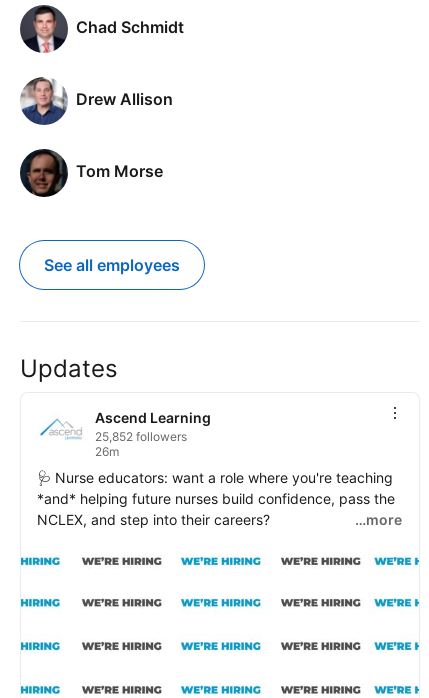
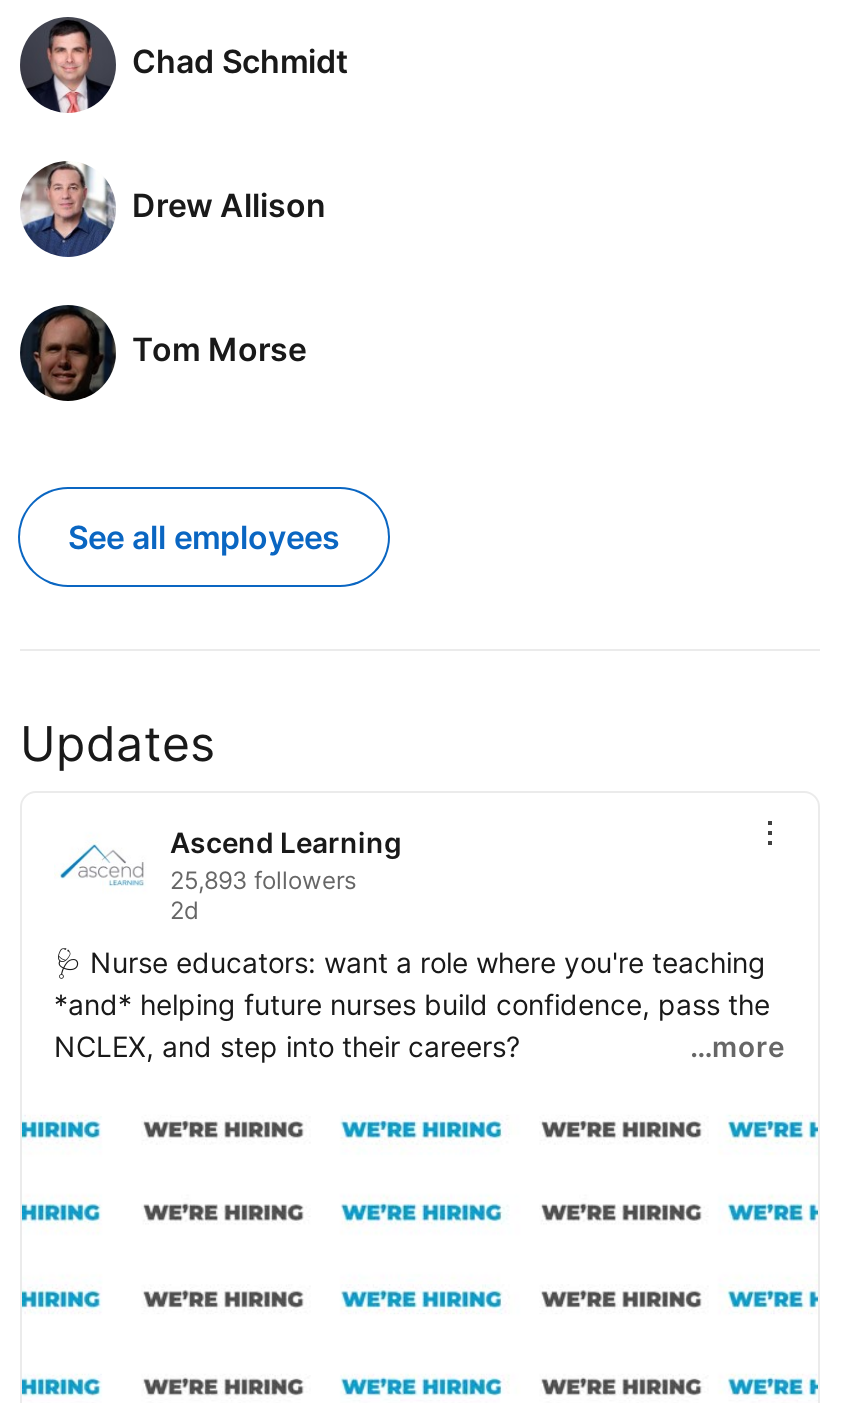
- 25,852 followers
- 26m
+ 25,893 followers
+ 2d
